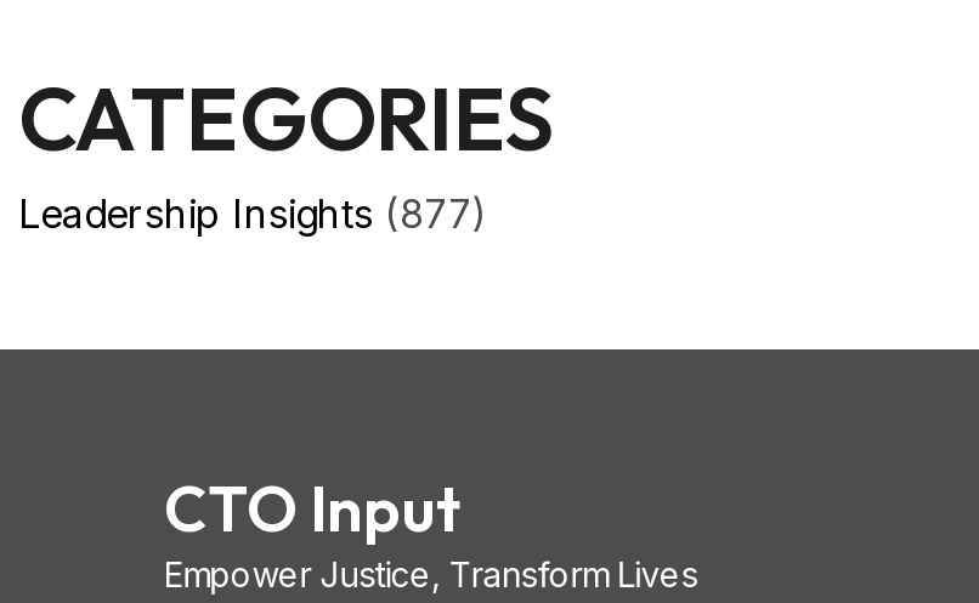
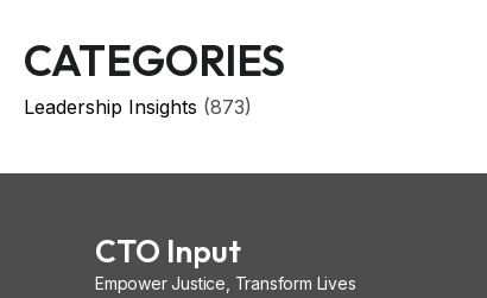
- Leadership Insights (877)
+ Leadership Insights (873)
